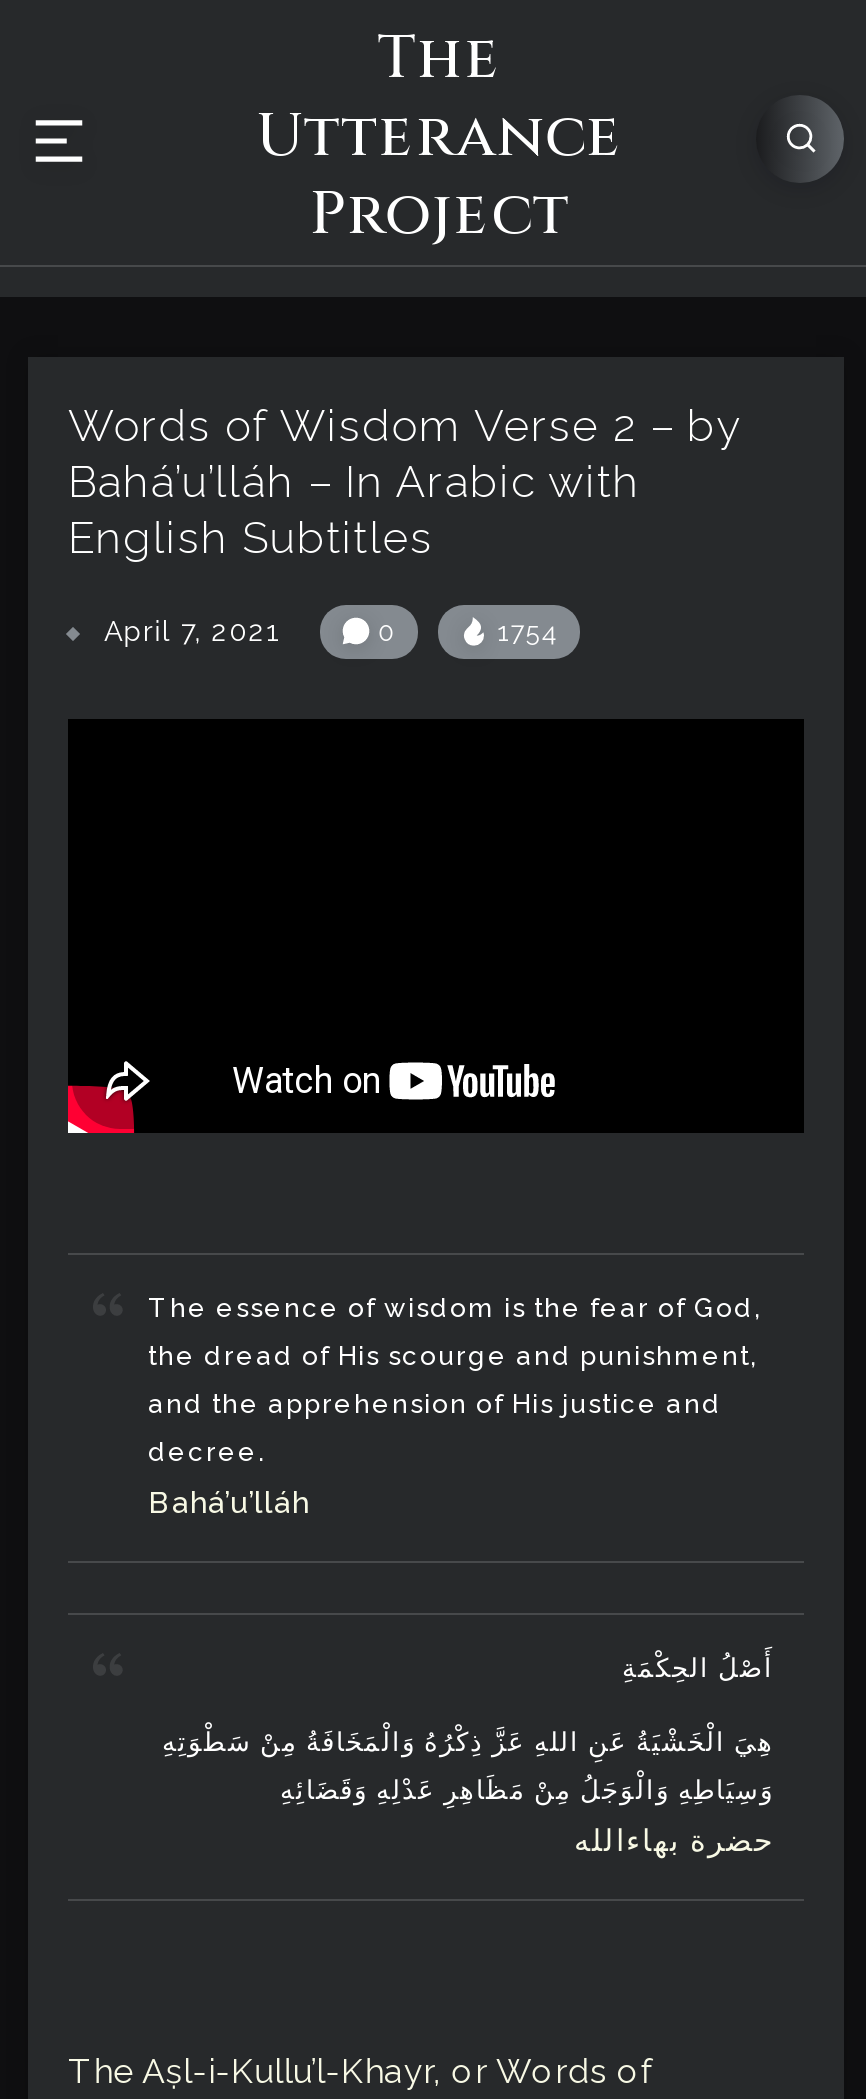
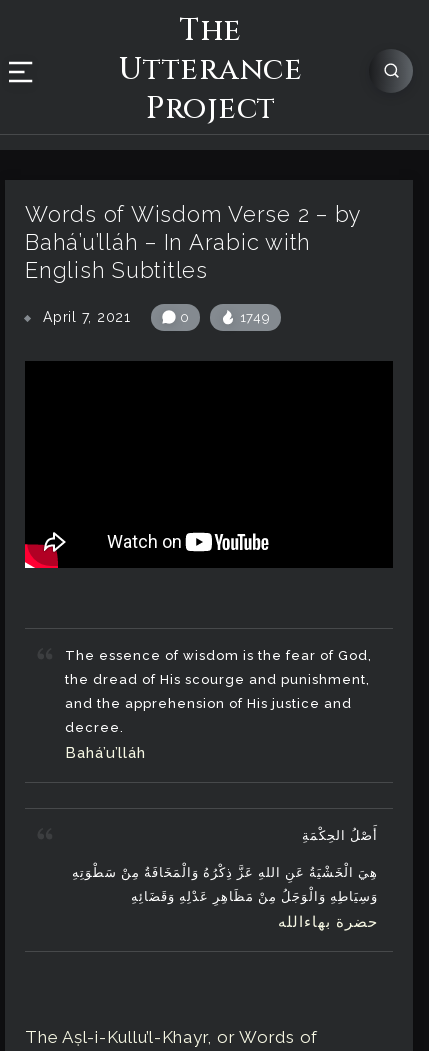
- 1754
+ 1749
